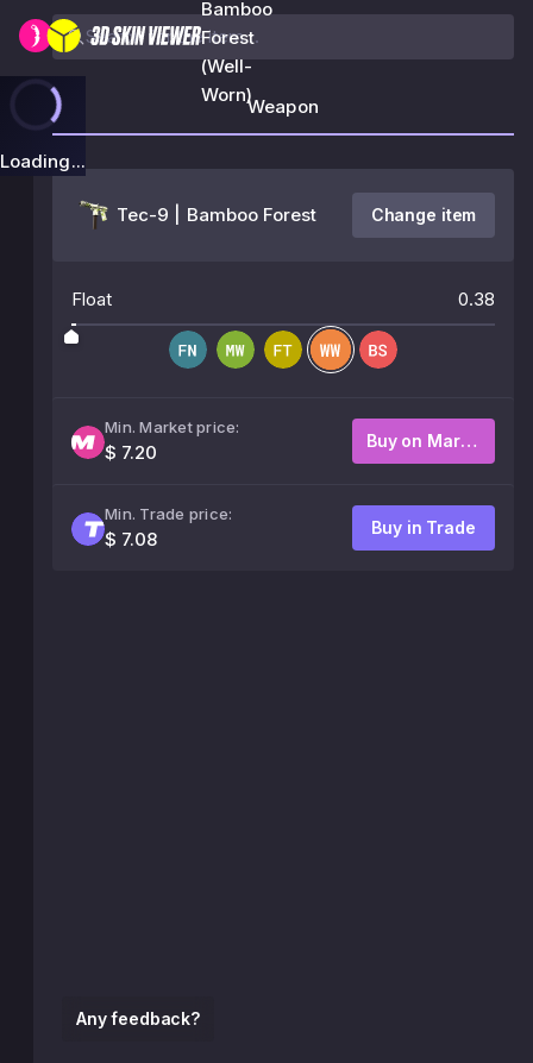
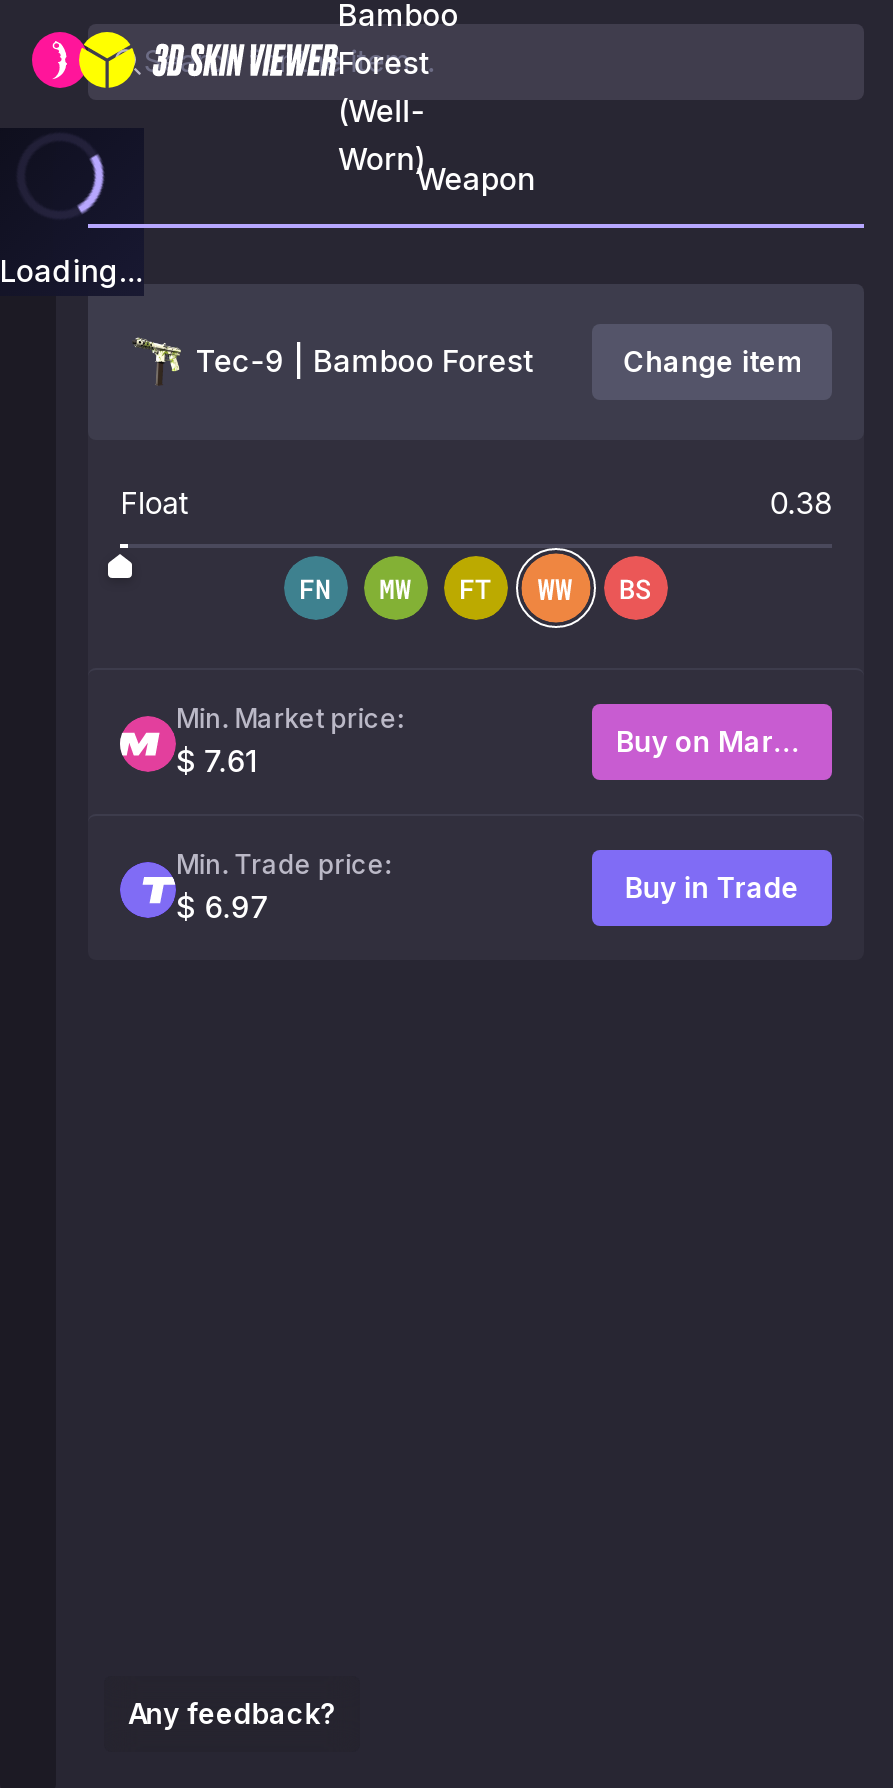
- $ 7.20
+ $ 7.61

- $ 7.08
+ $ 6.97
